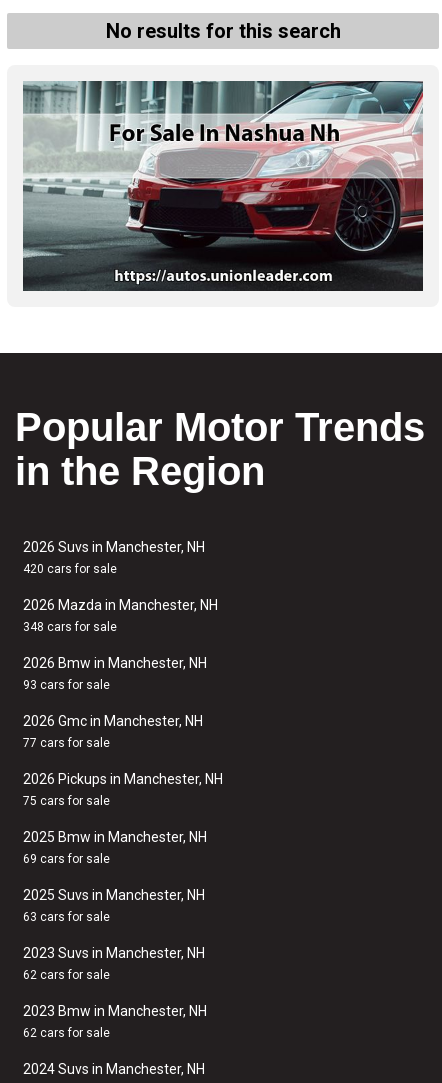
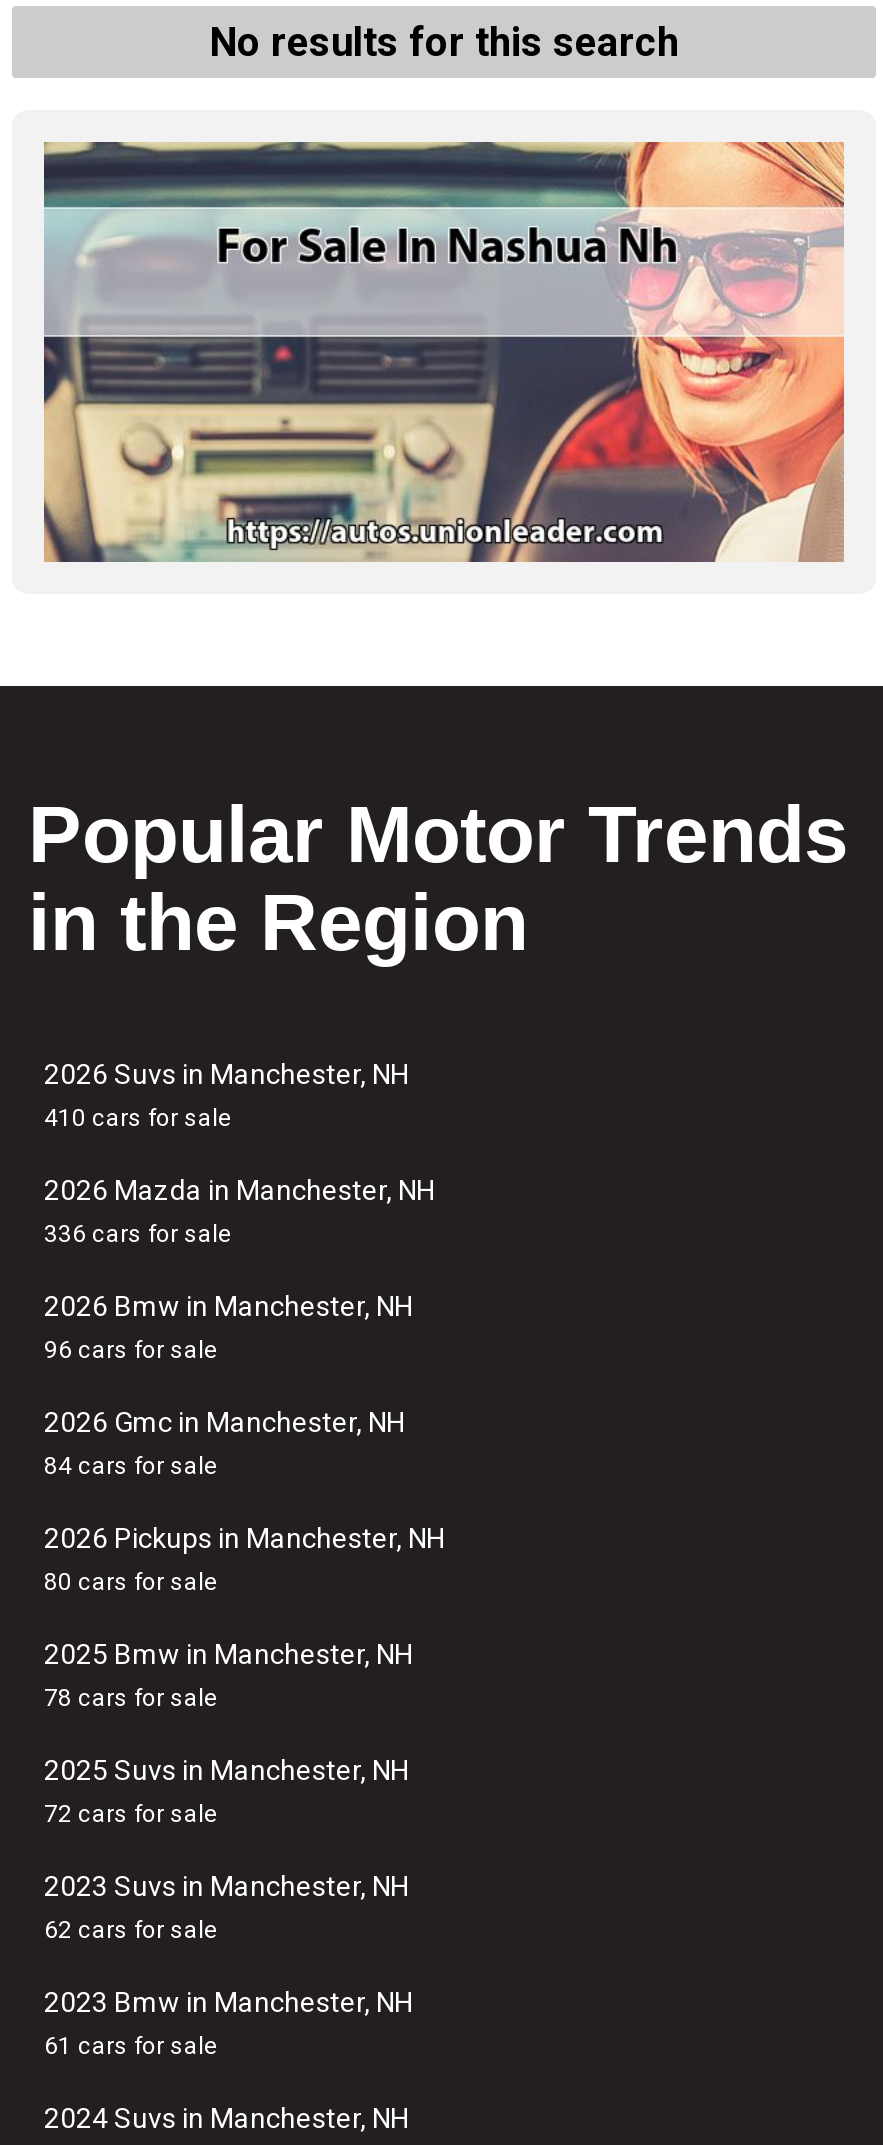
- [image]
+ [image]

- 420 cars for sale
+ 410 cars for sale

- 348 cars for sale
+ 336 cars for sale

- 93 cars for sale
+ 96 cars for sale

- 77 cars for sale
+ 84 cars for sale

- 75 cars for sale
+ 80 cars for sale

- 69 cars for sale
+ 78 cars for sale

- 63 cars for sale
+ 72 cars for sale

- 62 cars for sale
+ 61 cars for sale
